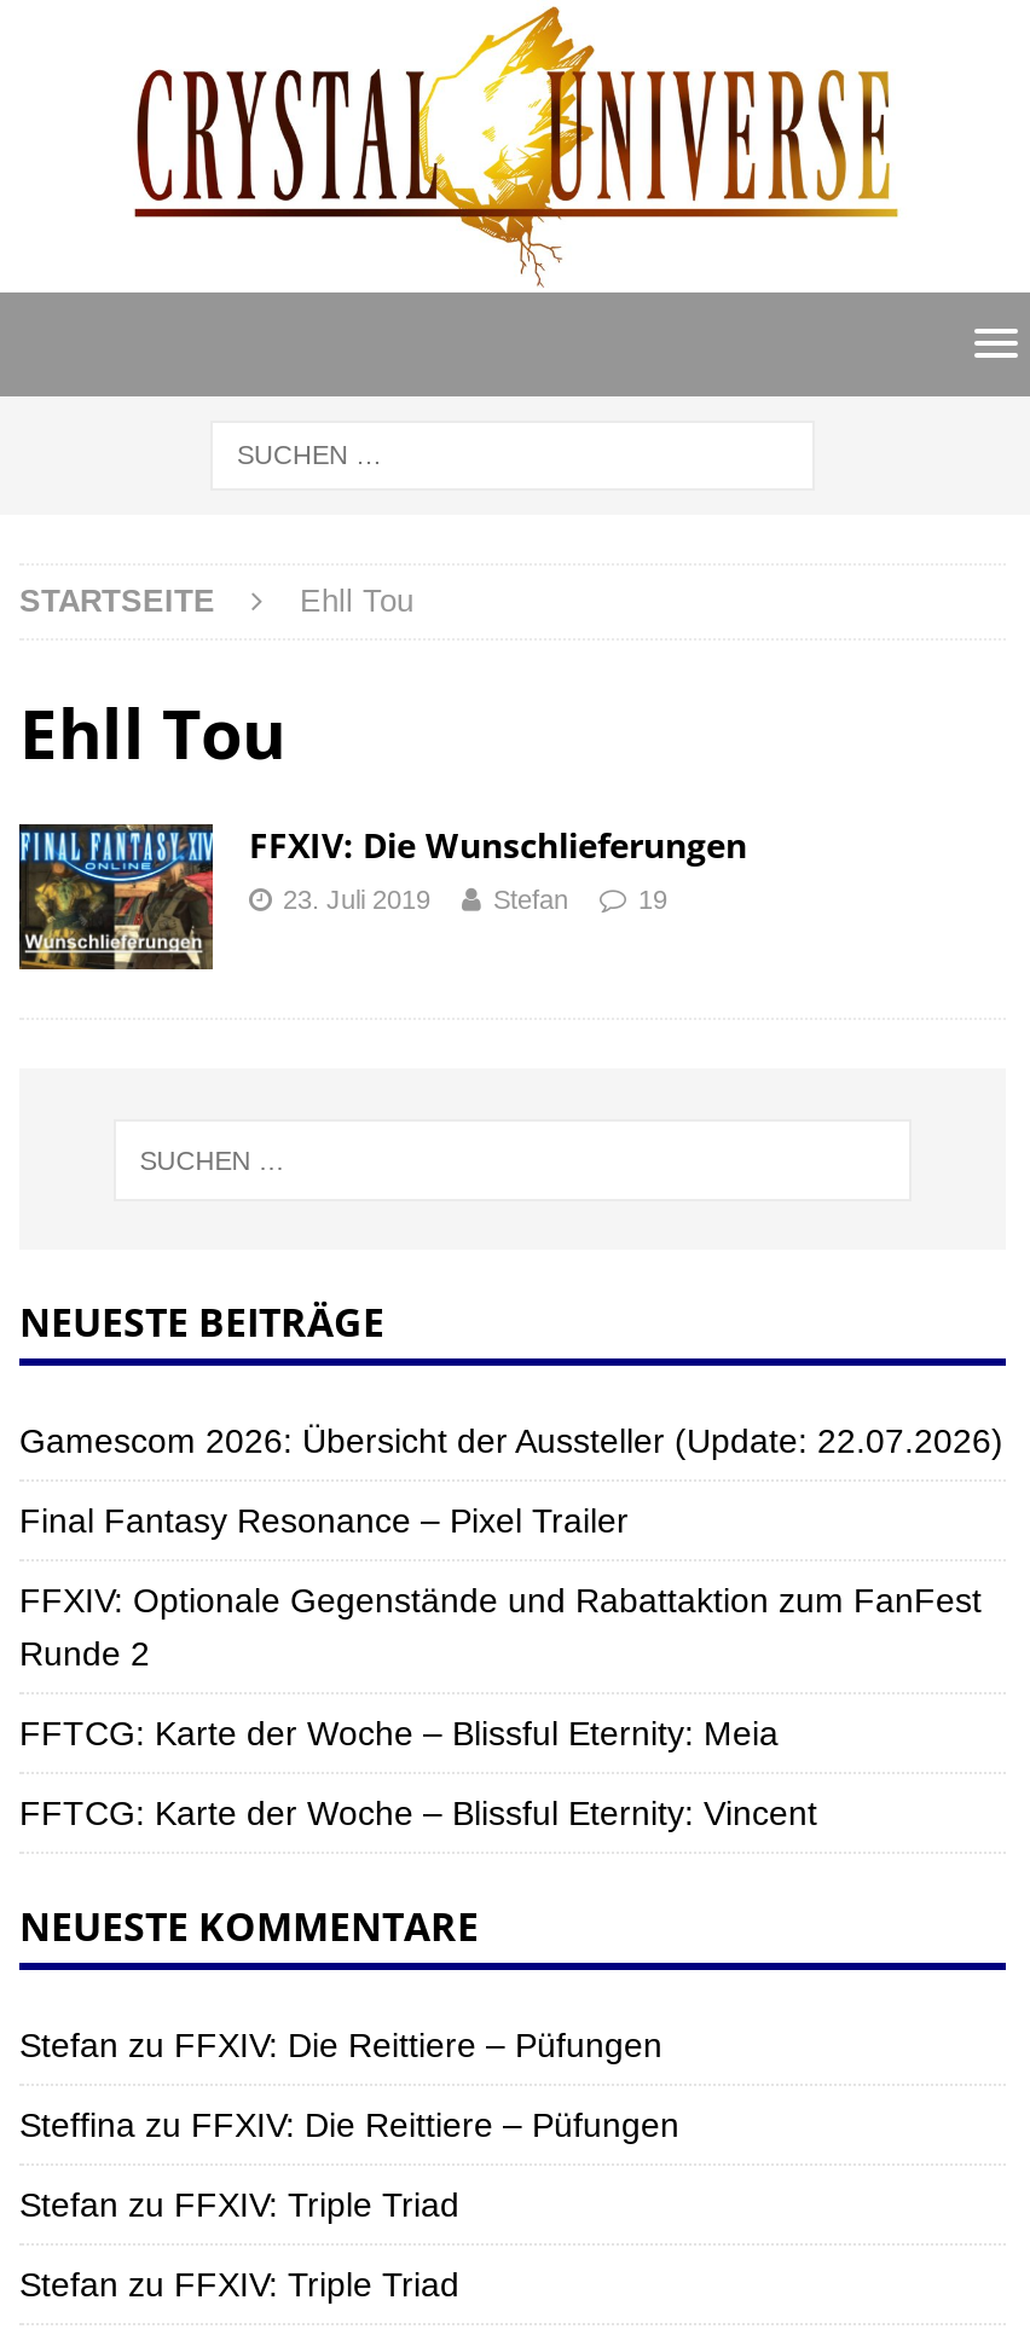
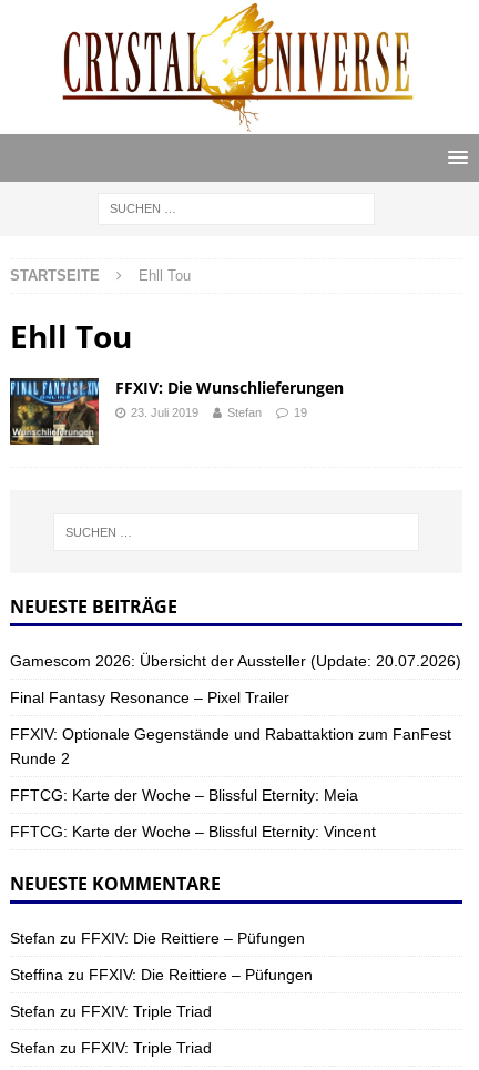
- Gamescom 2026: Übersicht der Aussteller (Update: 22.07.2026)
+ Gamescom 2026: Übersicht der Aussteller (Update: 20.07.2026)
